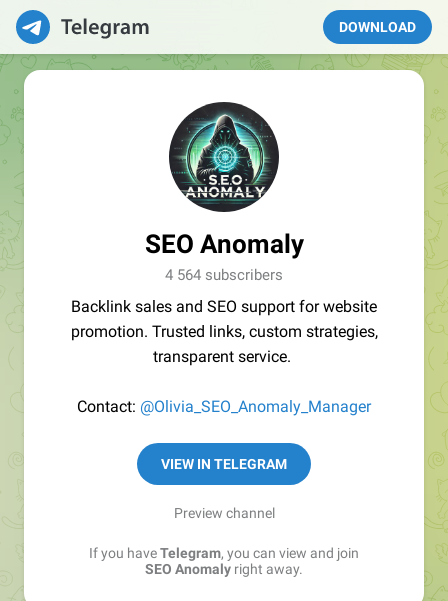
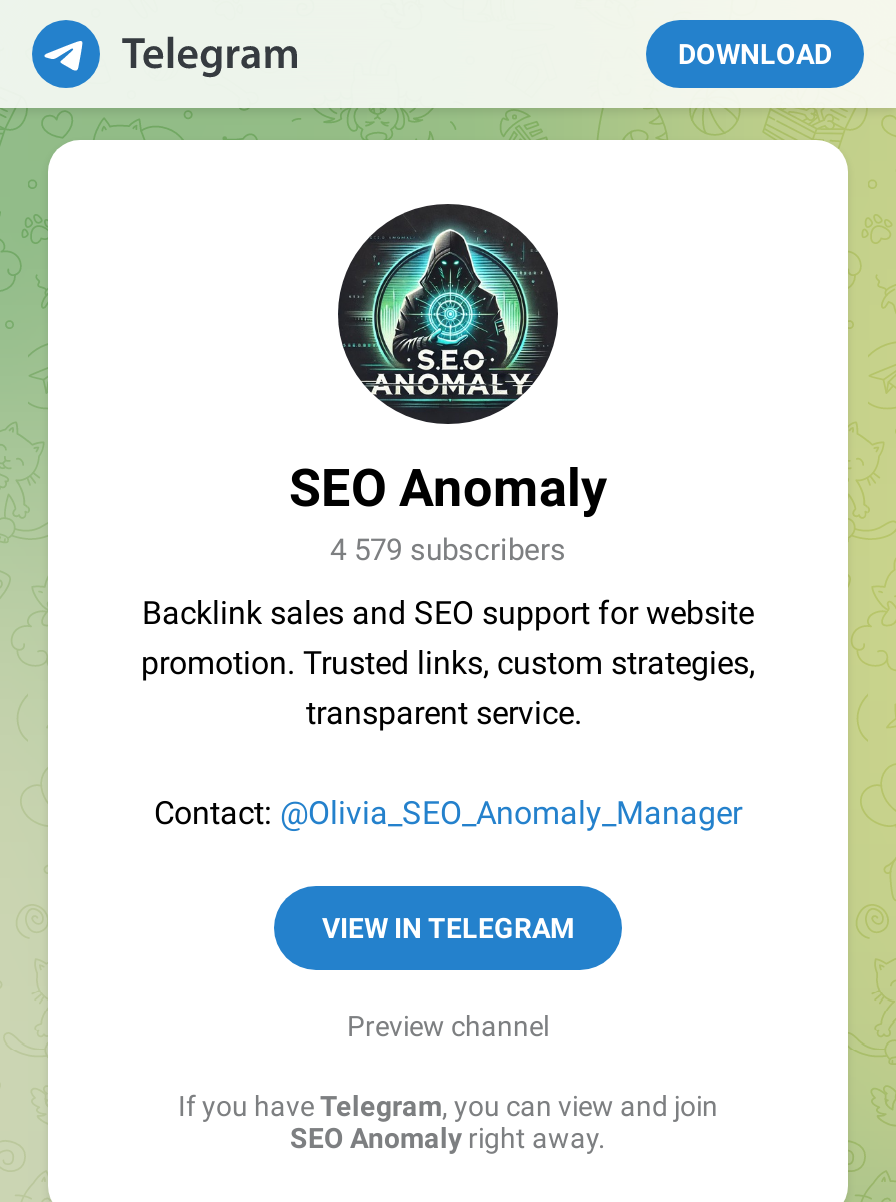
- 4 564 subscribers
+ 4 579 subscribers
